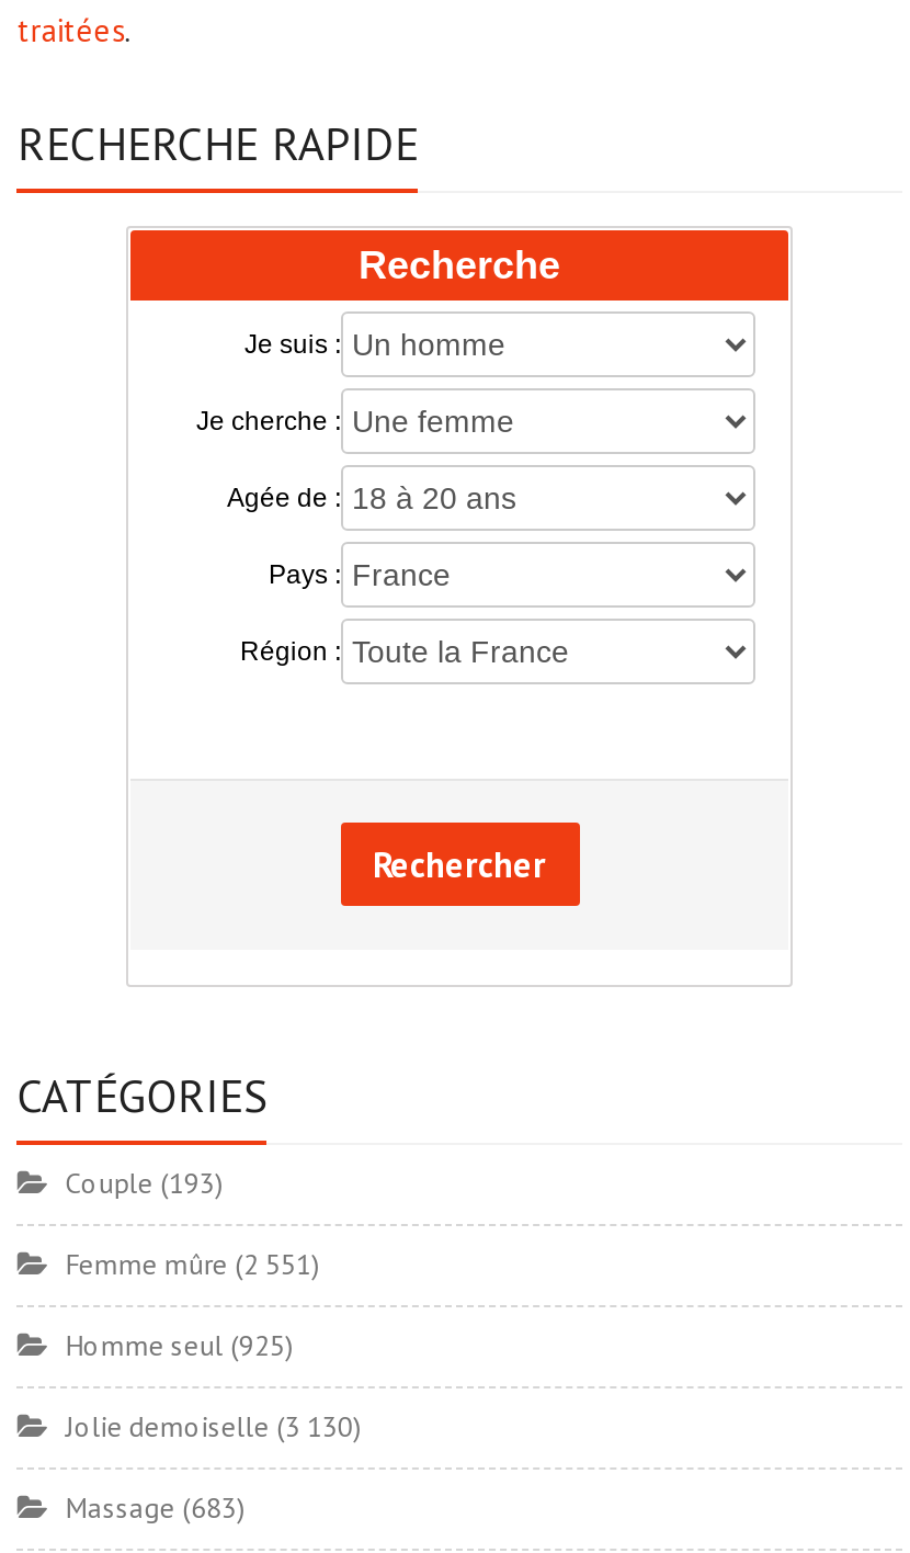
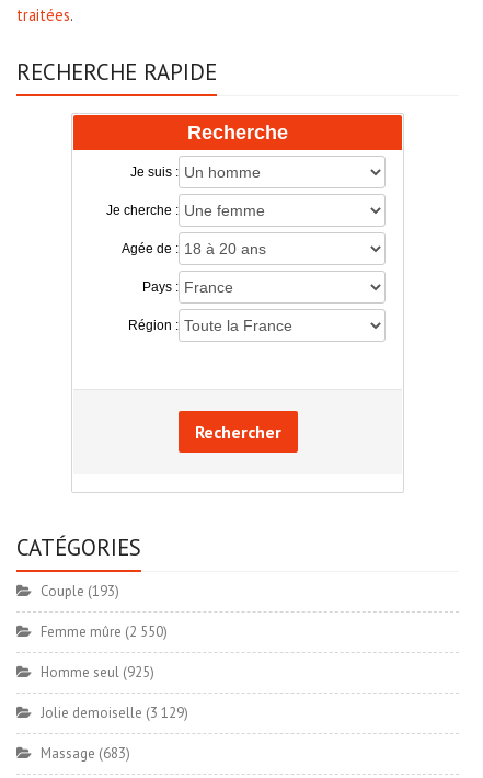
- Femme mûre (2 551)
+ Femme mûre (2 550)

- Jolie demoiselle (3 130)
+ Jolie demoiselle (3 129)
